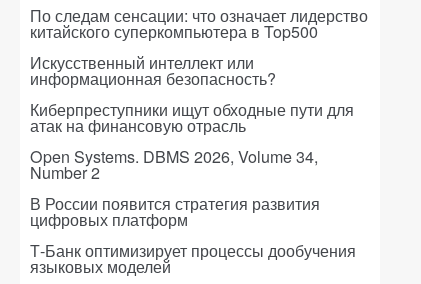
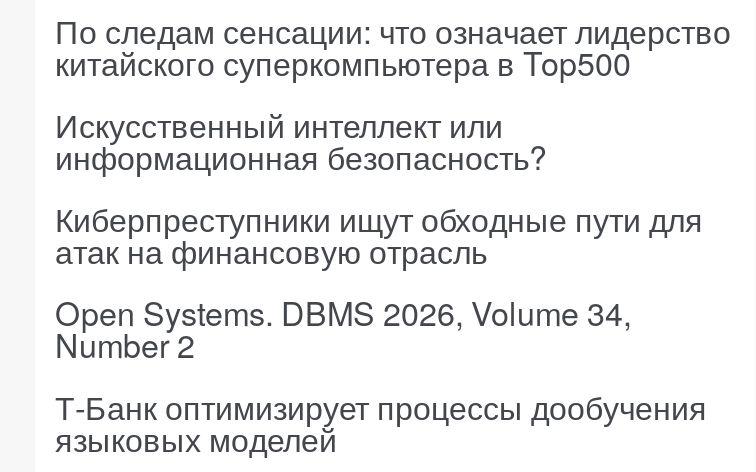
- В России появится стратегия развития
- цифровых платформ
